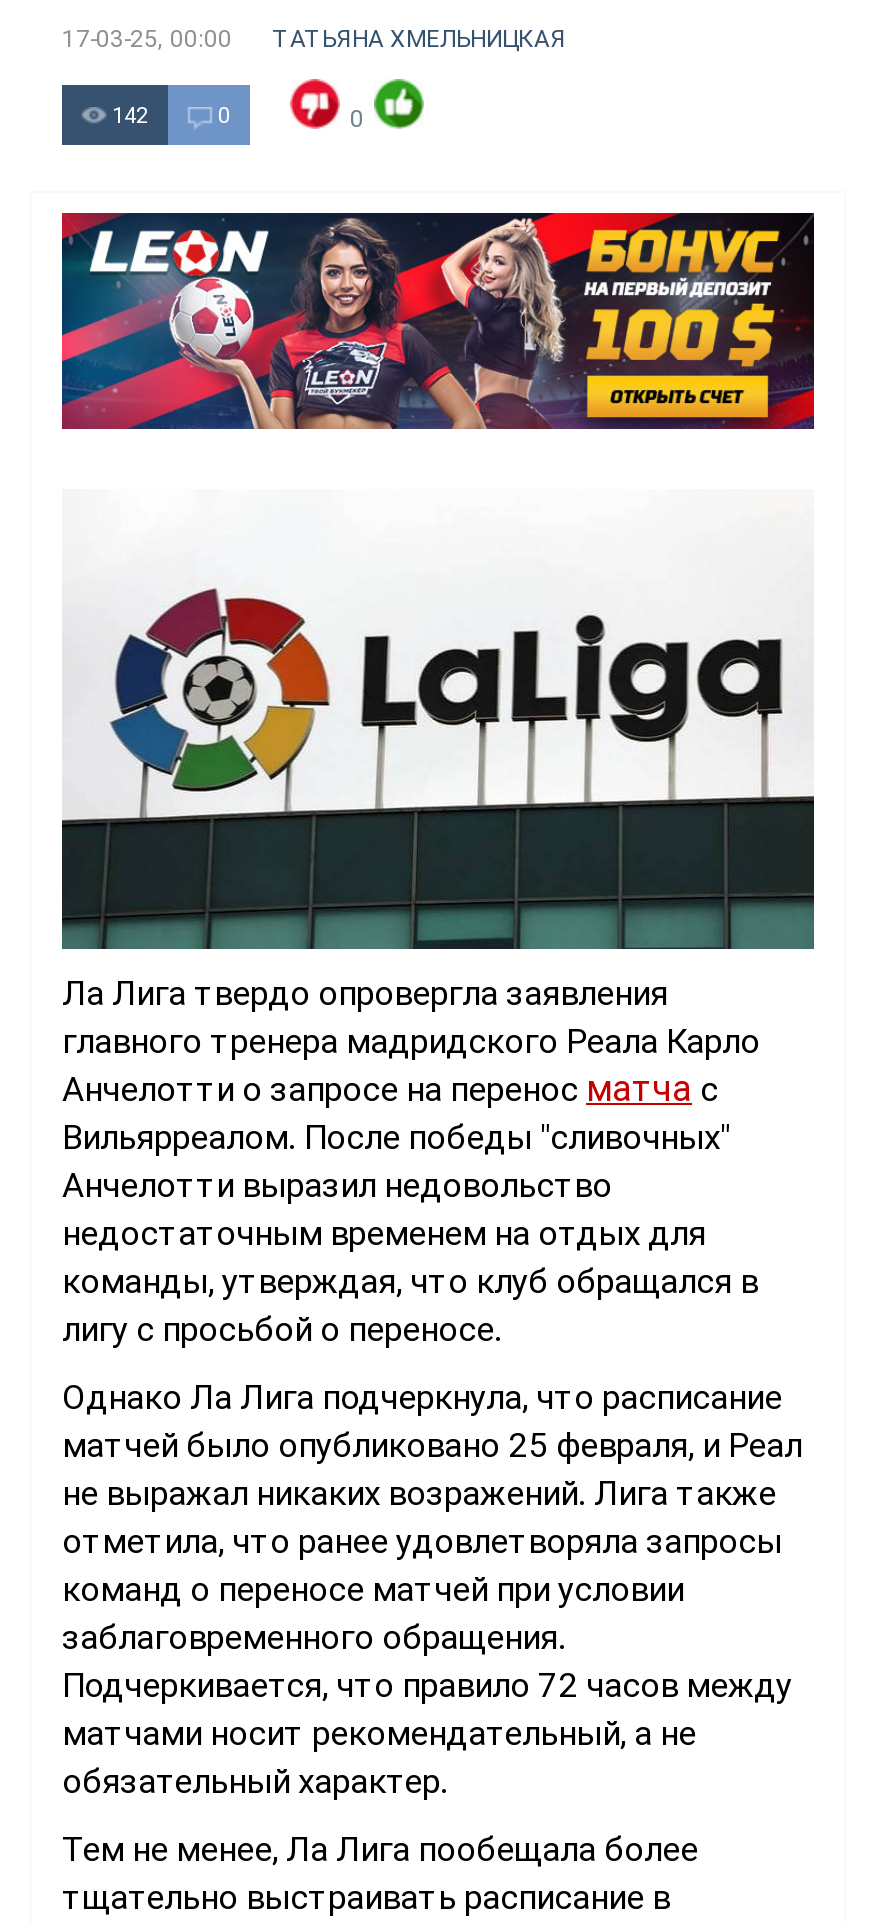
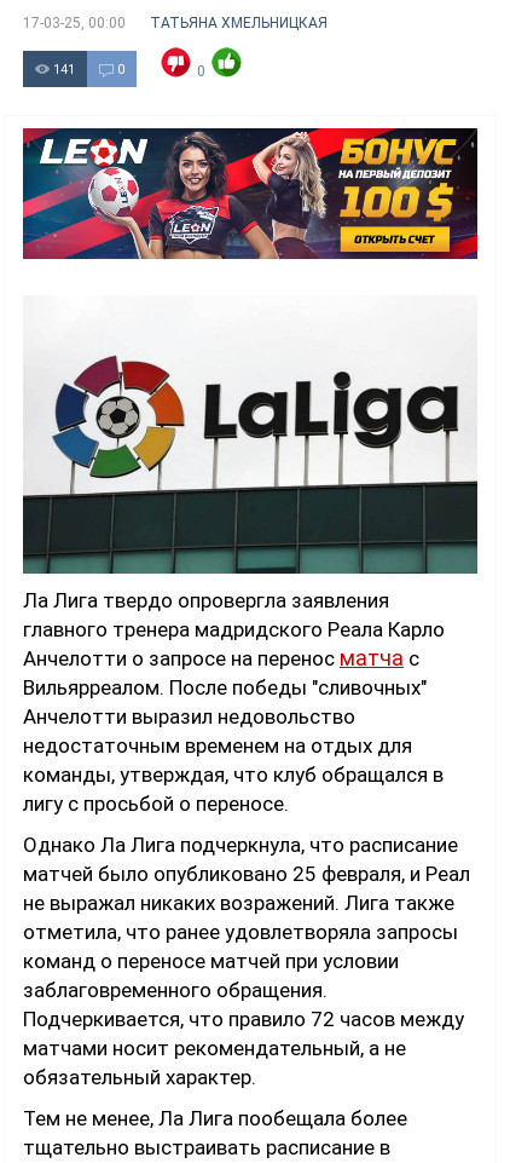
- 142
+ 141
